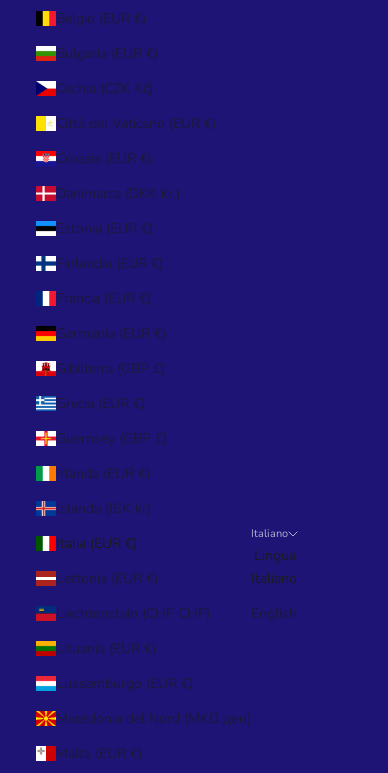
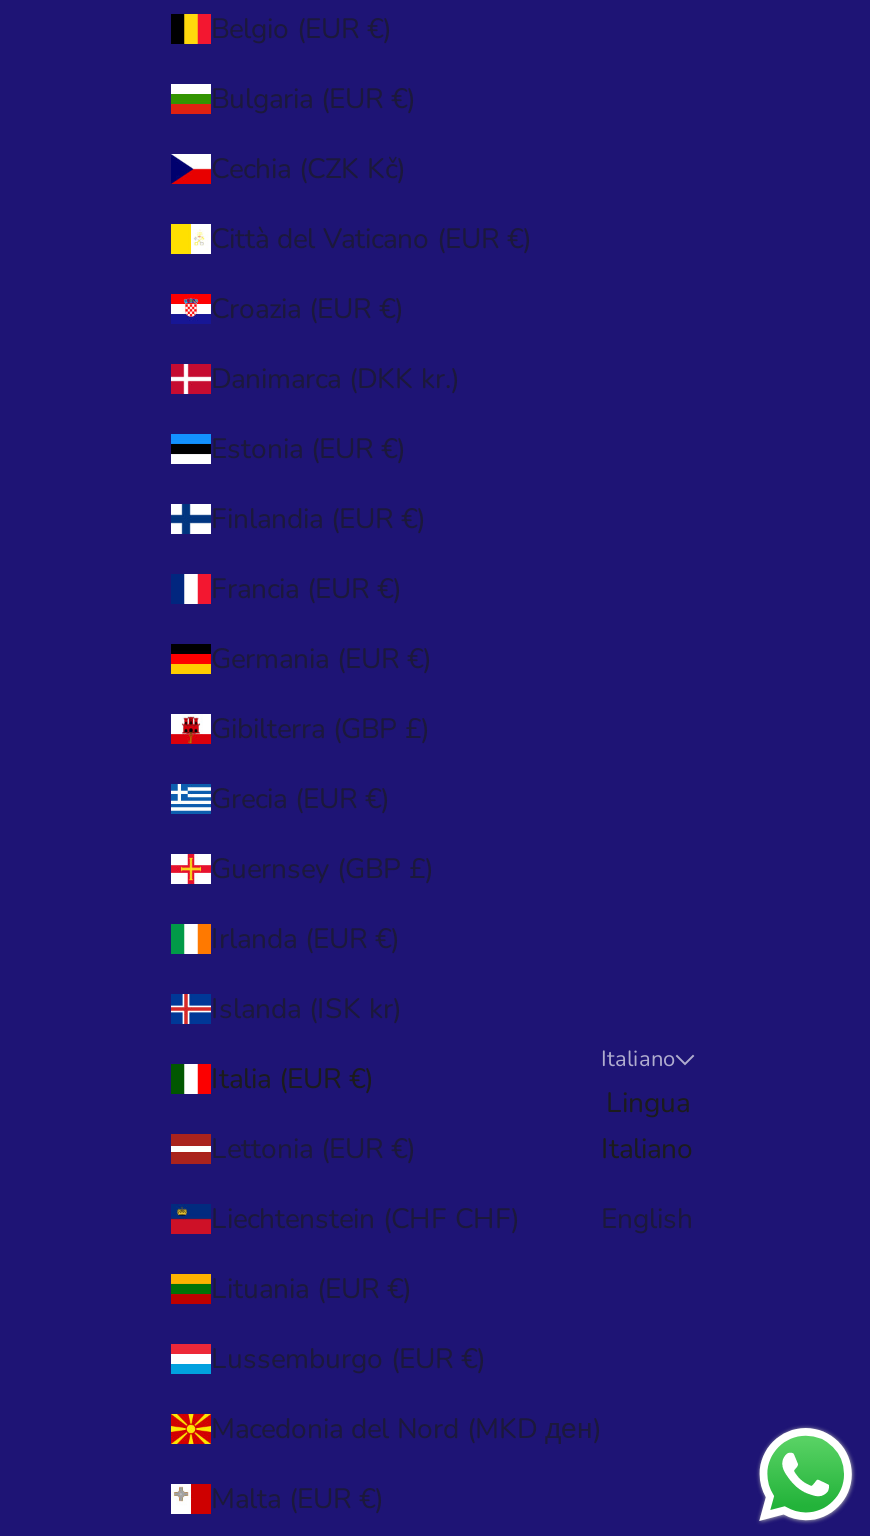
+ [image]
